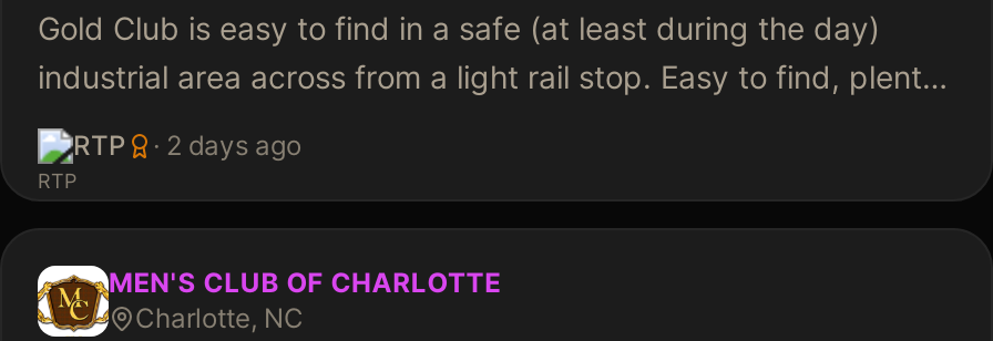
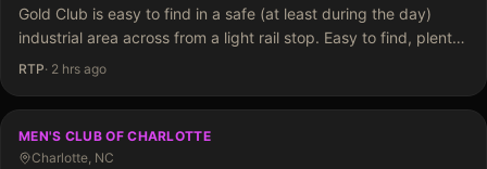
- RTP
- · 2 days ago
+ RTP · 2 hrs ago
